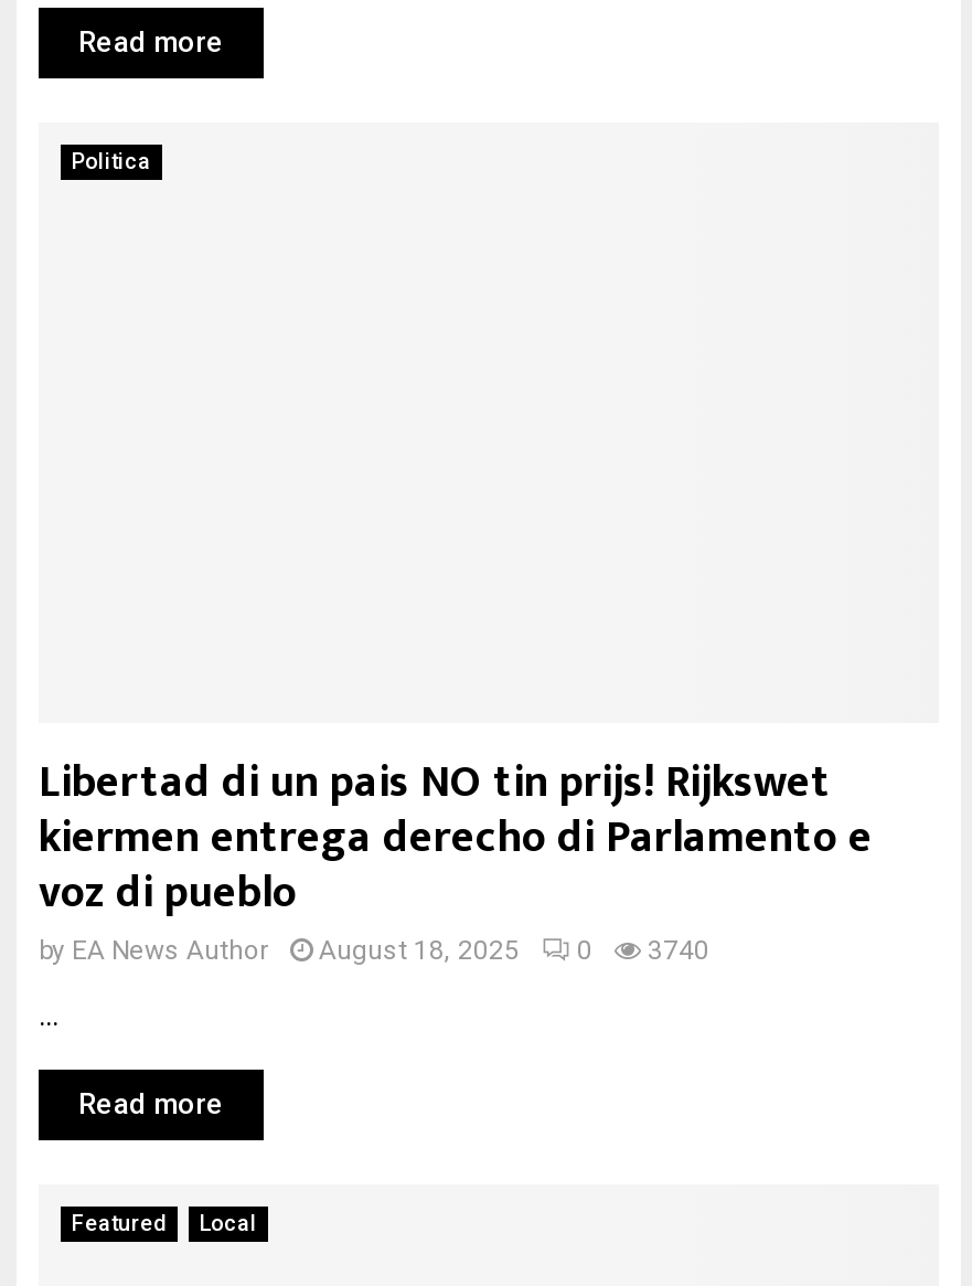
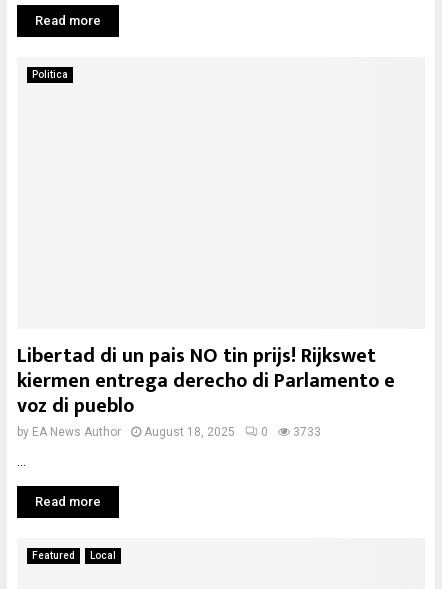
- by EA News Author August 18, 2025 0 3740
+ by EA News Author August 18, 2025 0 3733
